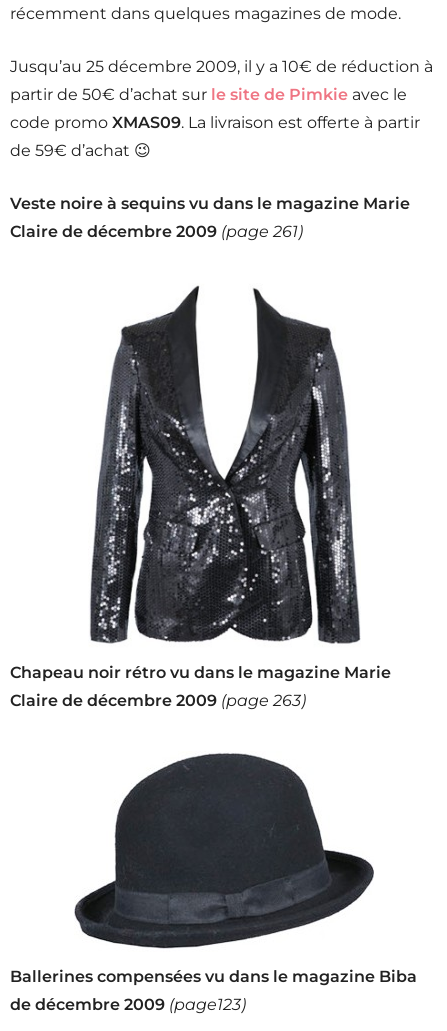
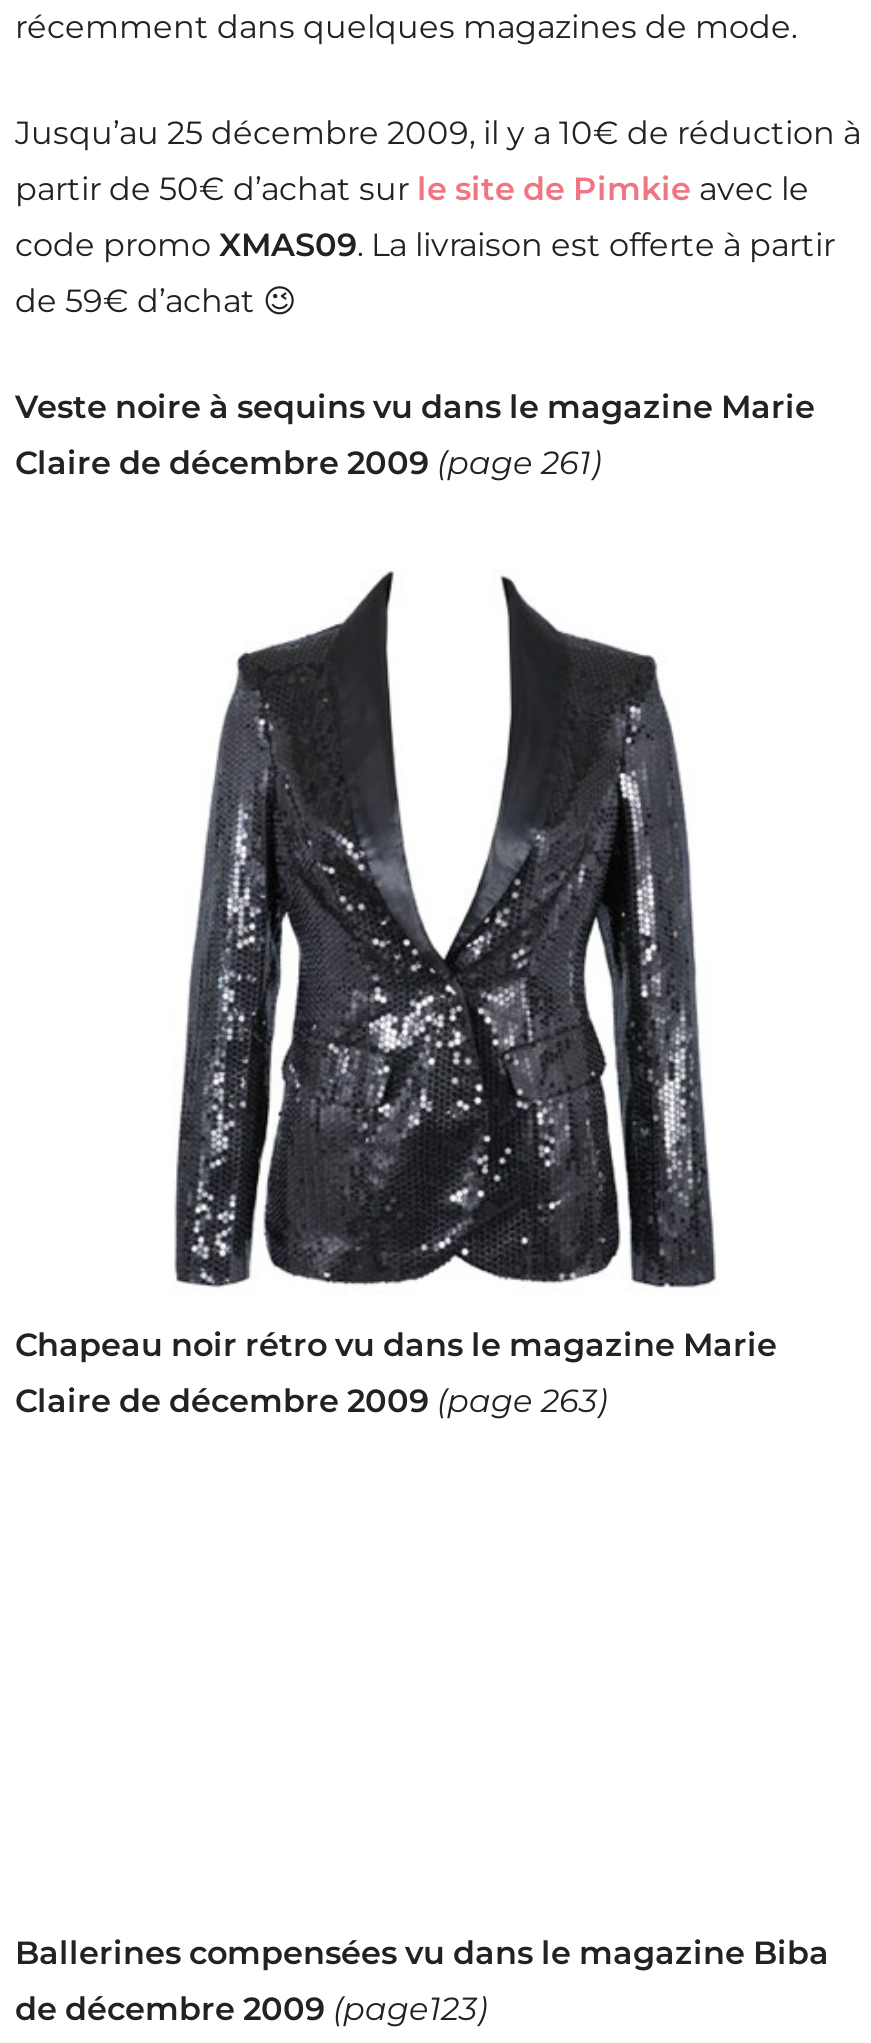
- [image]
